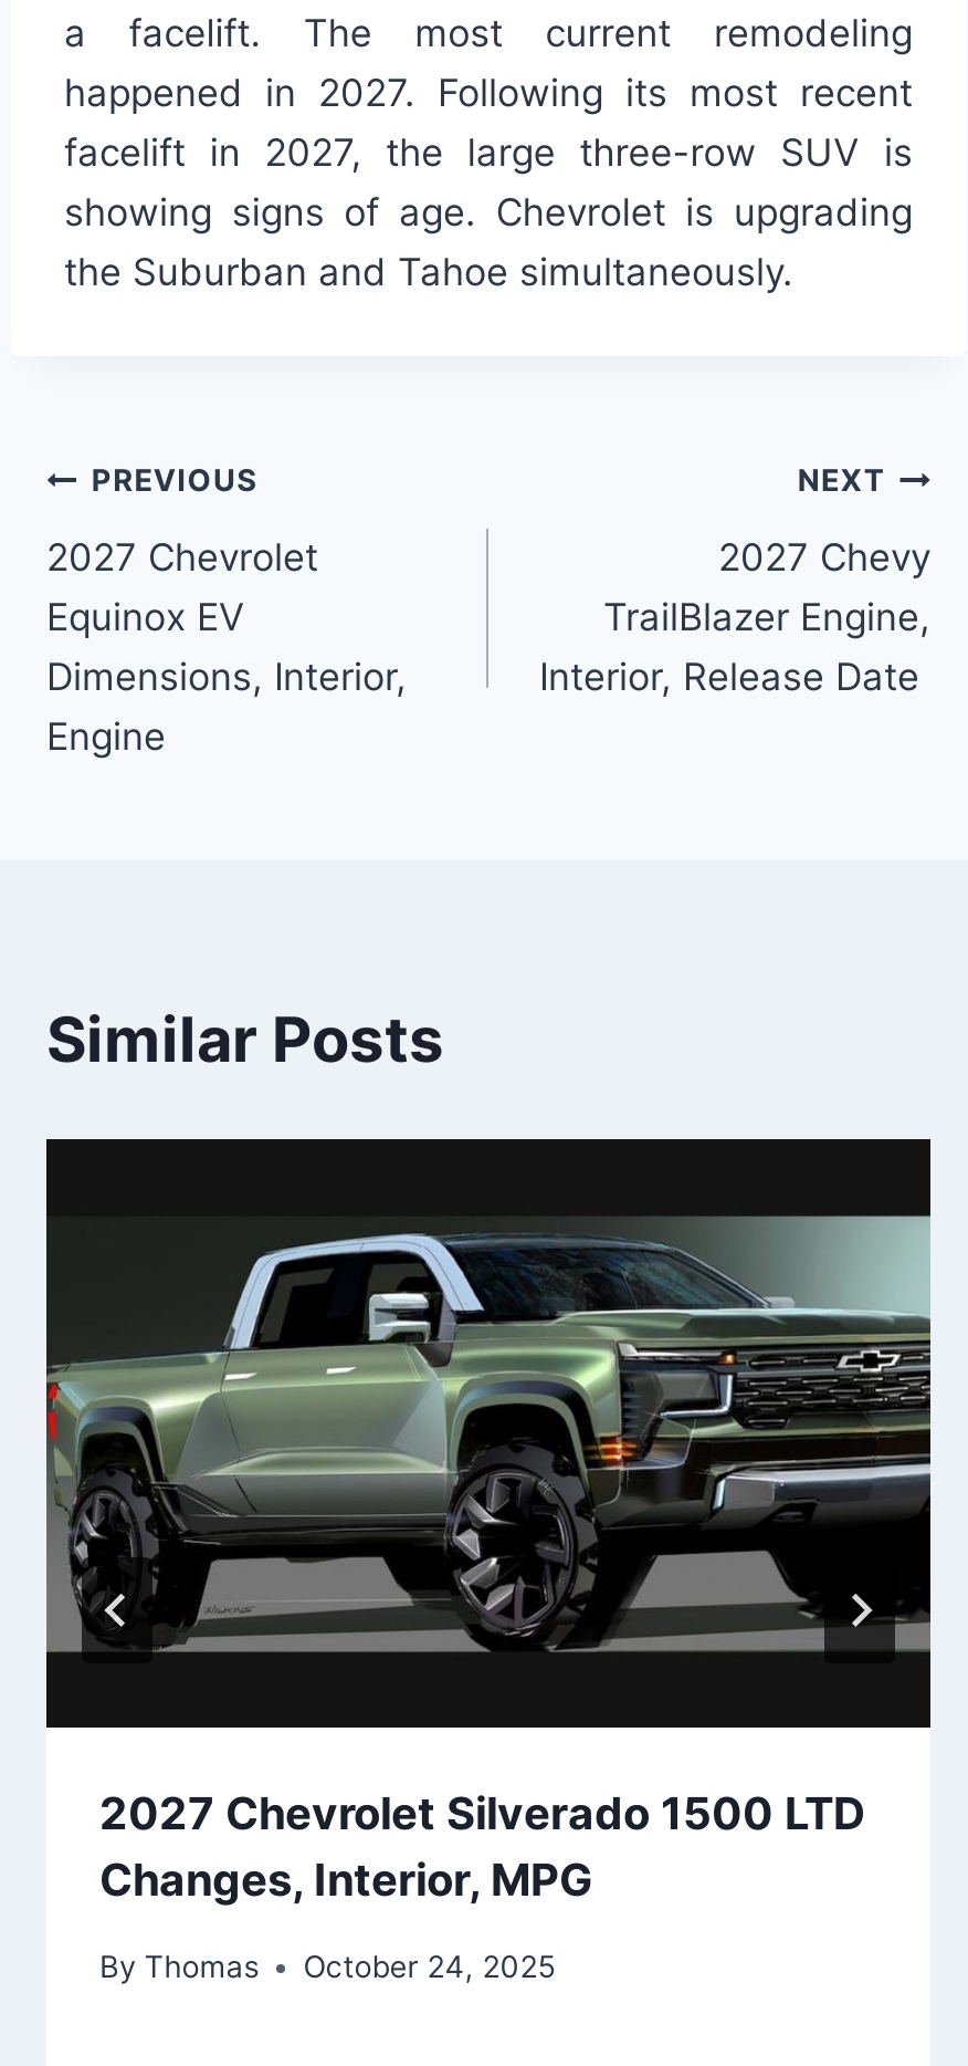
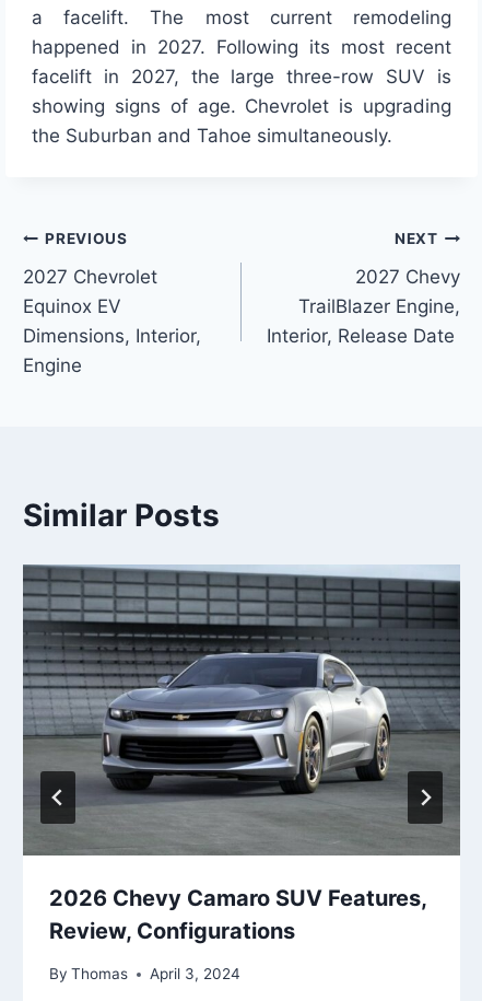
- [image]
- 2027 Chevrolet Silverado 1500 LTD
- Changes, Interior, MPG
+ [image]
+ 2026 Chevy Camaro SUV Features,
+ Review, Configurations

- By Thomas October 24, 2025
+ By Thomas April 3, 2024
